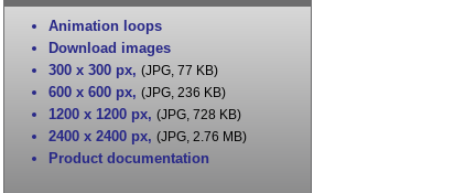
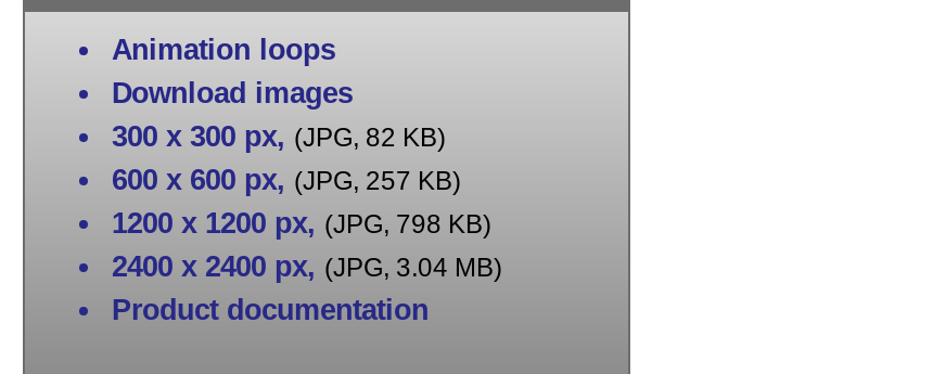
- 300 x 300 px, (JPG, 77 KB)
+ 300 x 300 px, (JPG, 82 KB)

- 600 x 600 px, (JPG, 236 KB)
+ 600 x 600 px, (JPG, 257 KB)

- 1200 x 1200 px, (JPG, 728 KB)
+ 1200 x 1200 px, (JPG, 798 KB)

- 2400 x 2400 px, (JPG, 2.76 MB)
+ 2400 x 2400 px, (JPG, 3.04 MB)
